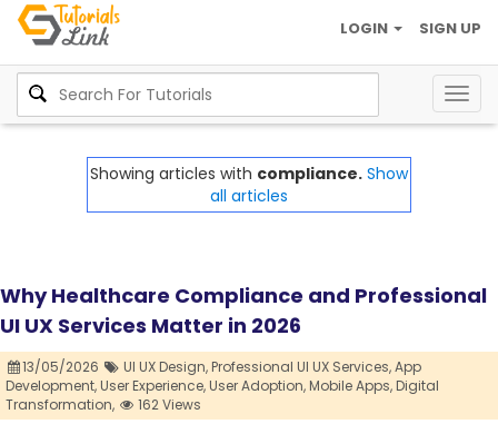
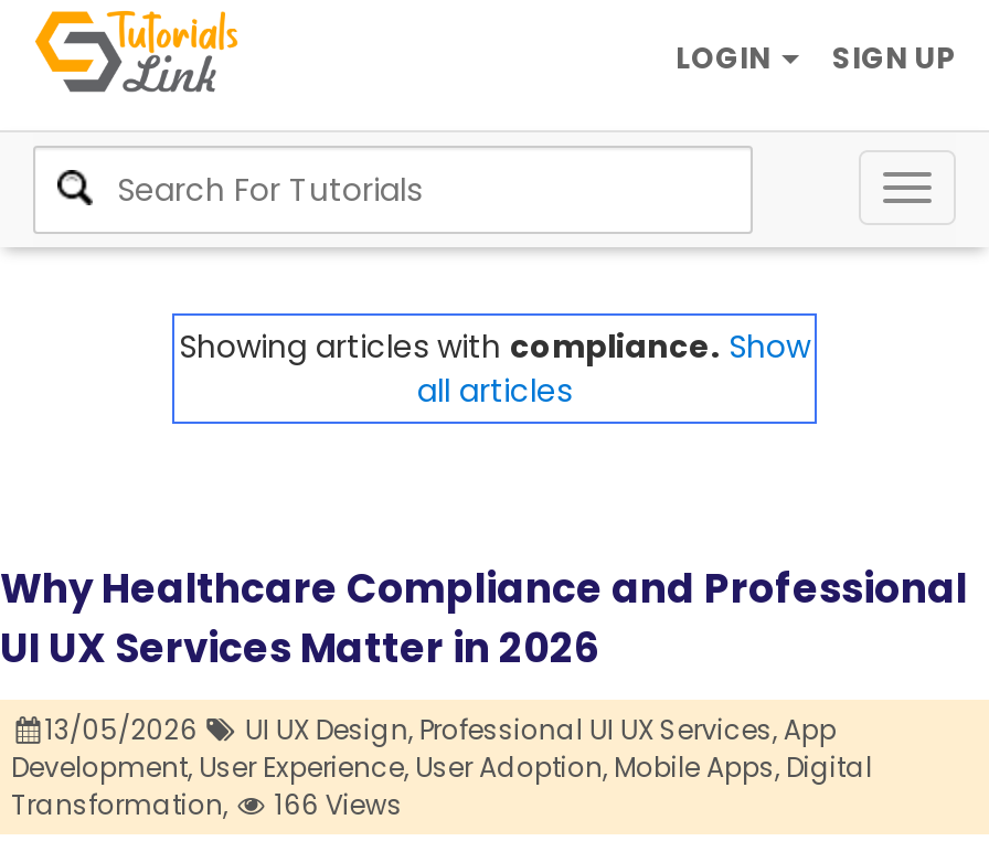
- Transformation, 162 Views
+ Transformation, 166 Views
